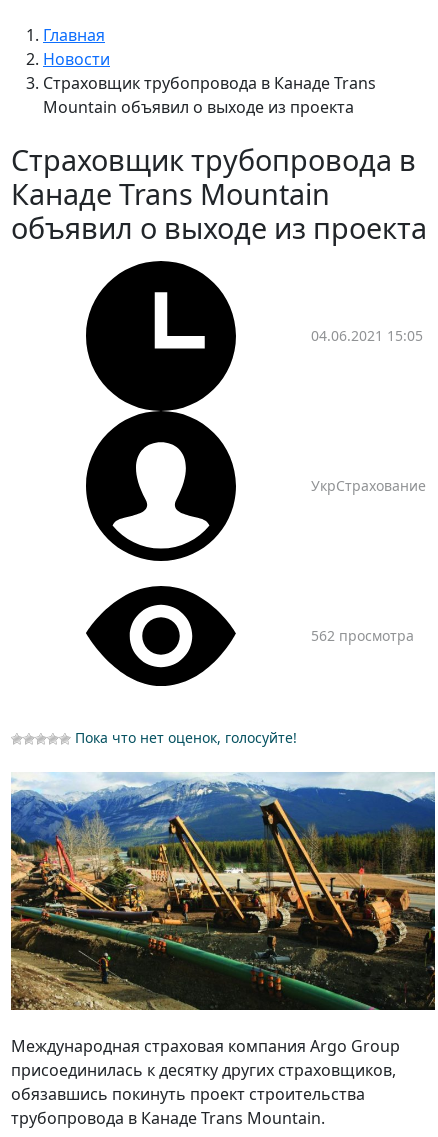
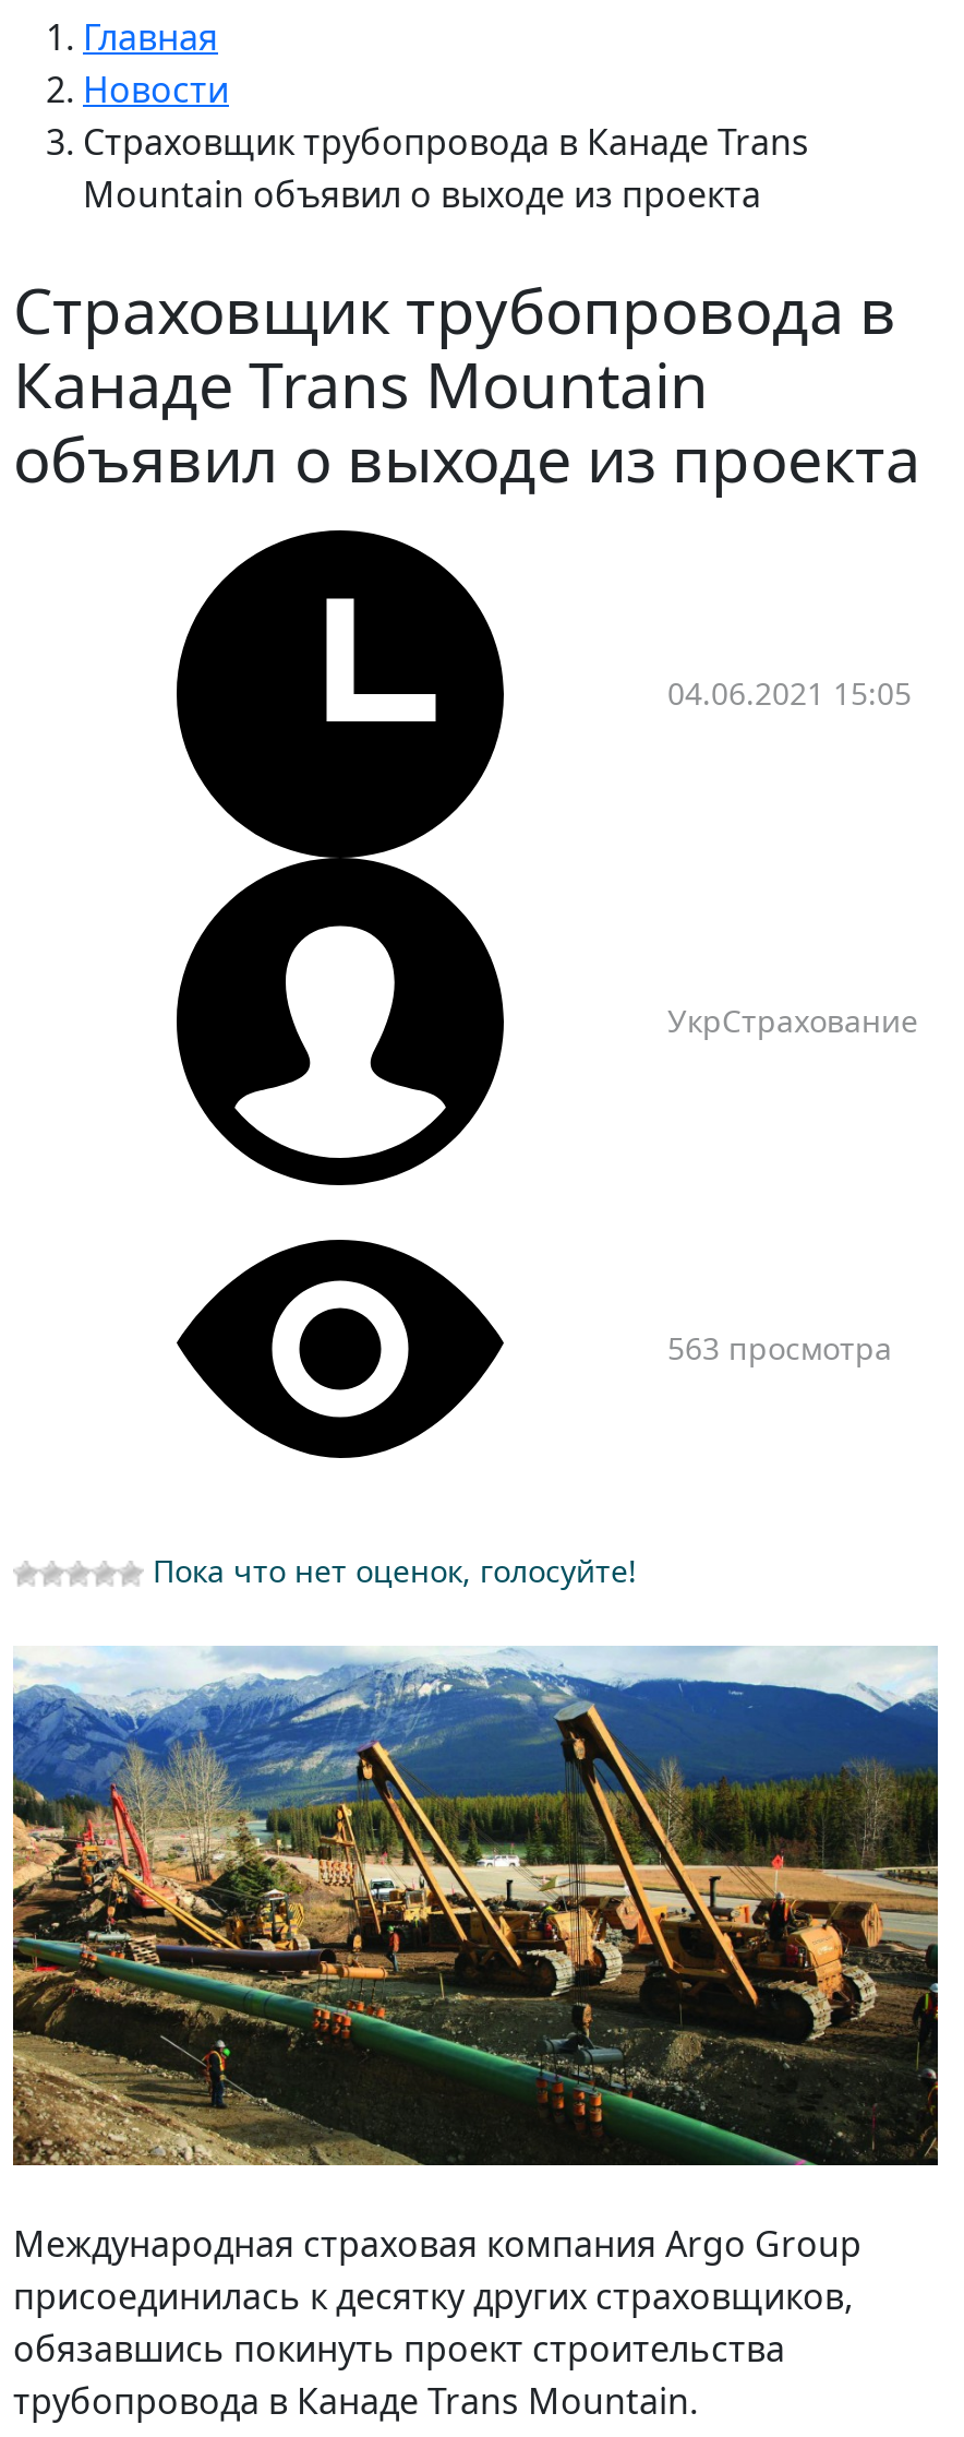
- 562 просмотра
+ 563 просмотра
